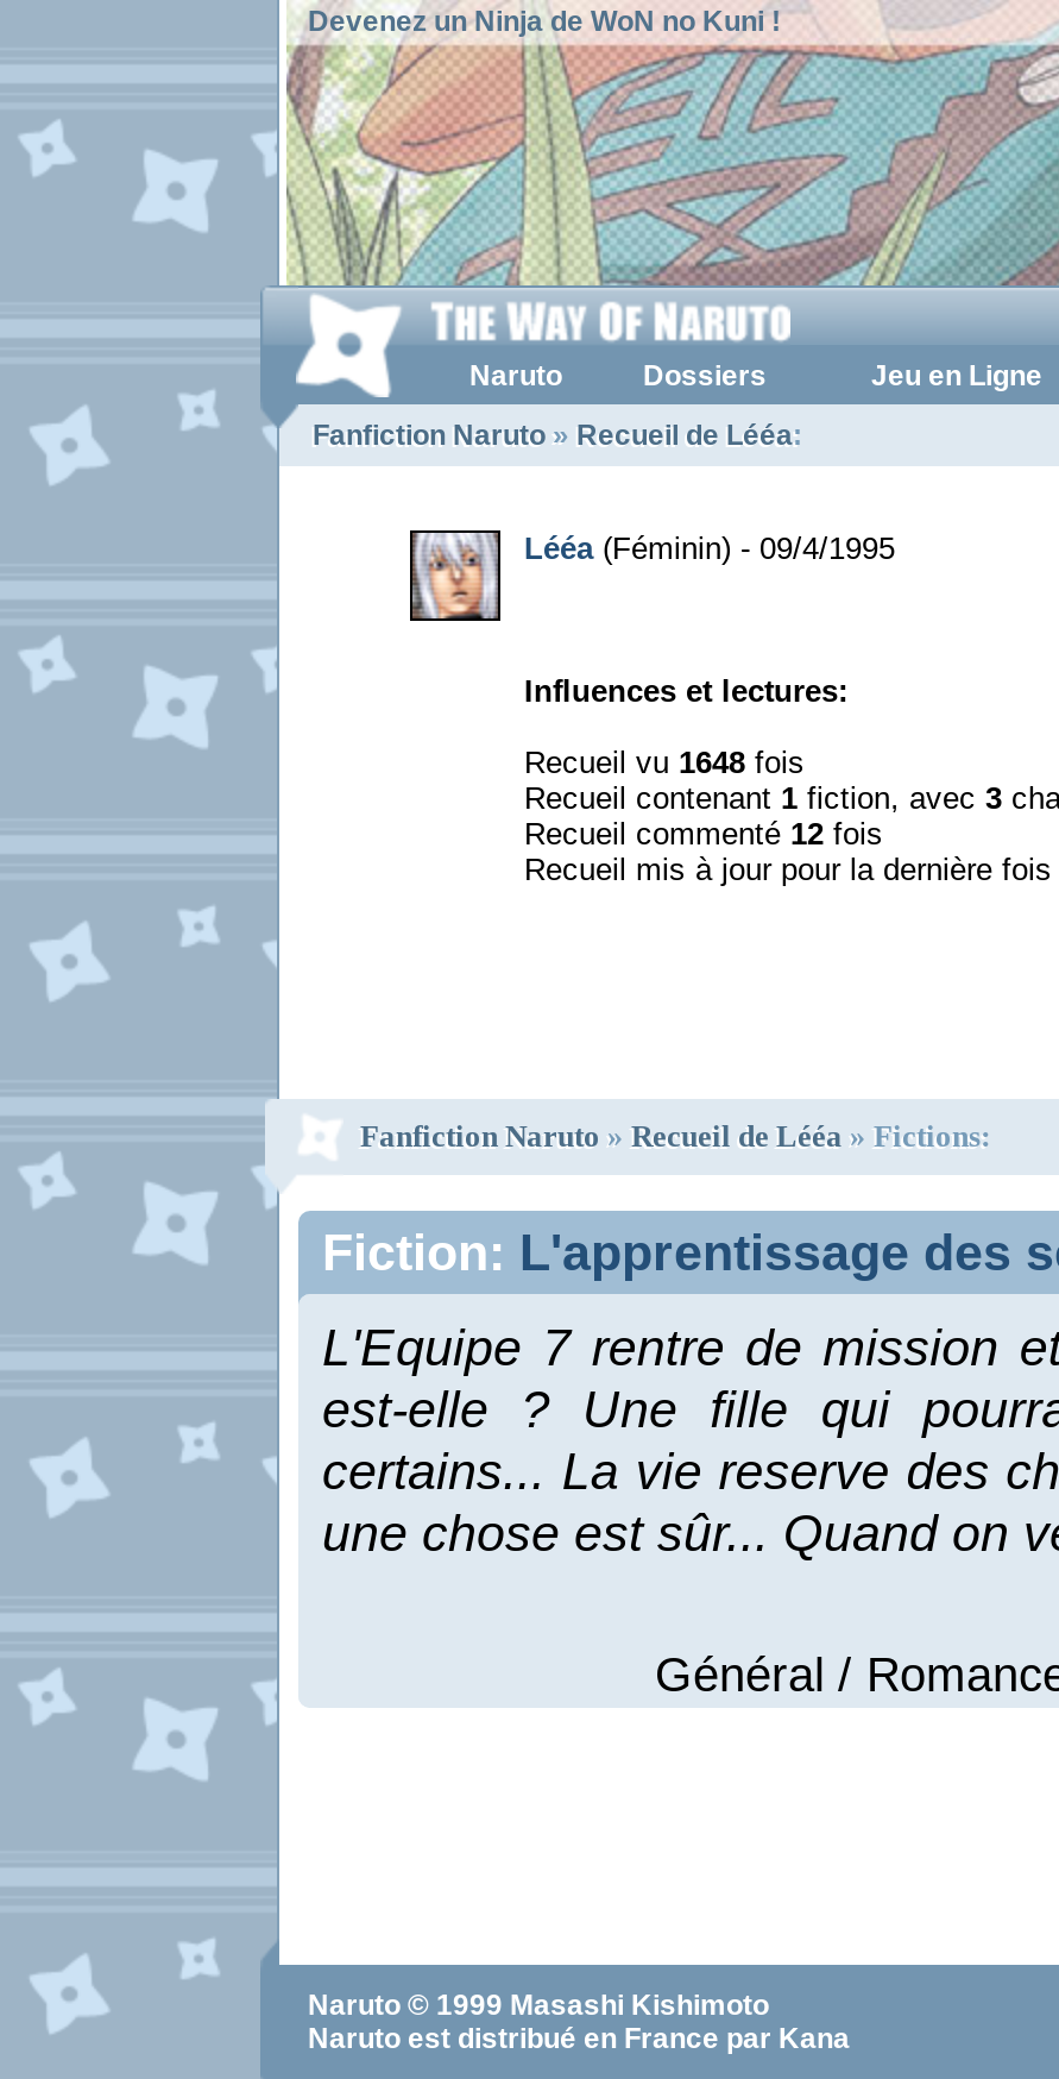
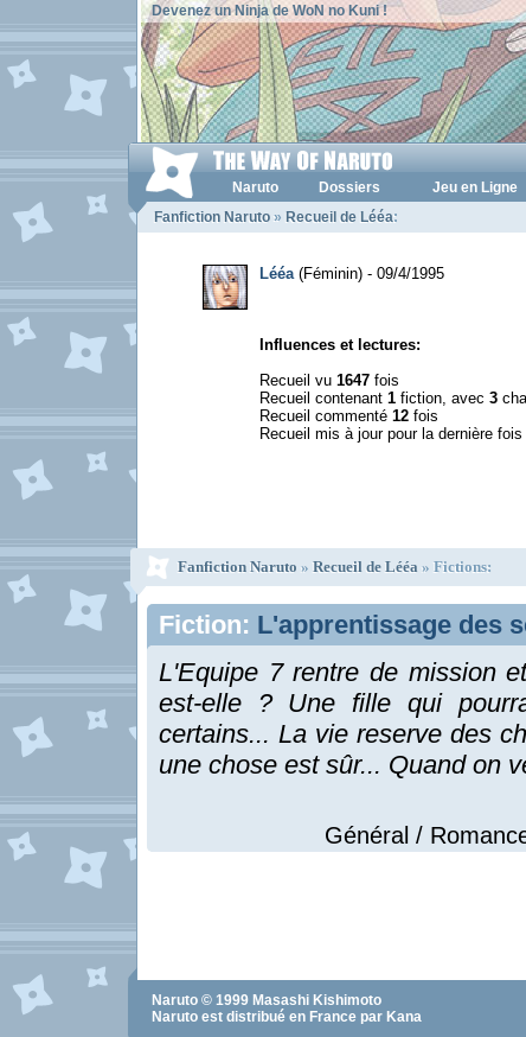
- Recueil vu 1648 fois
+ Recueil vu 1647 fois
